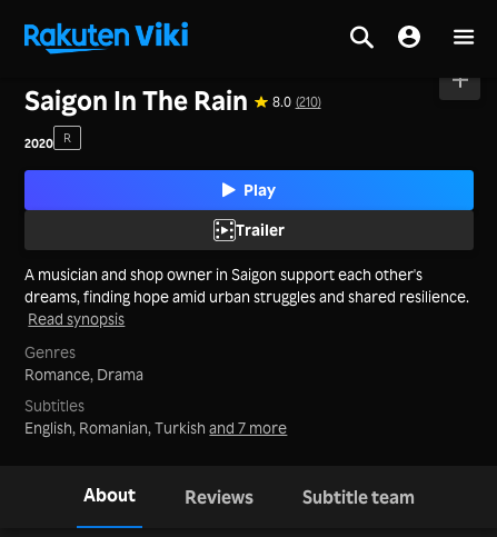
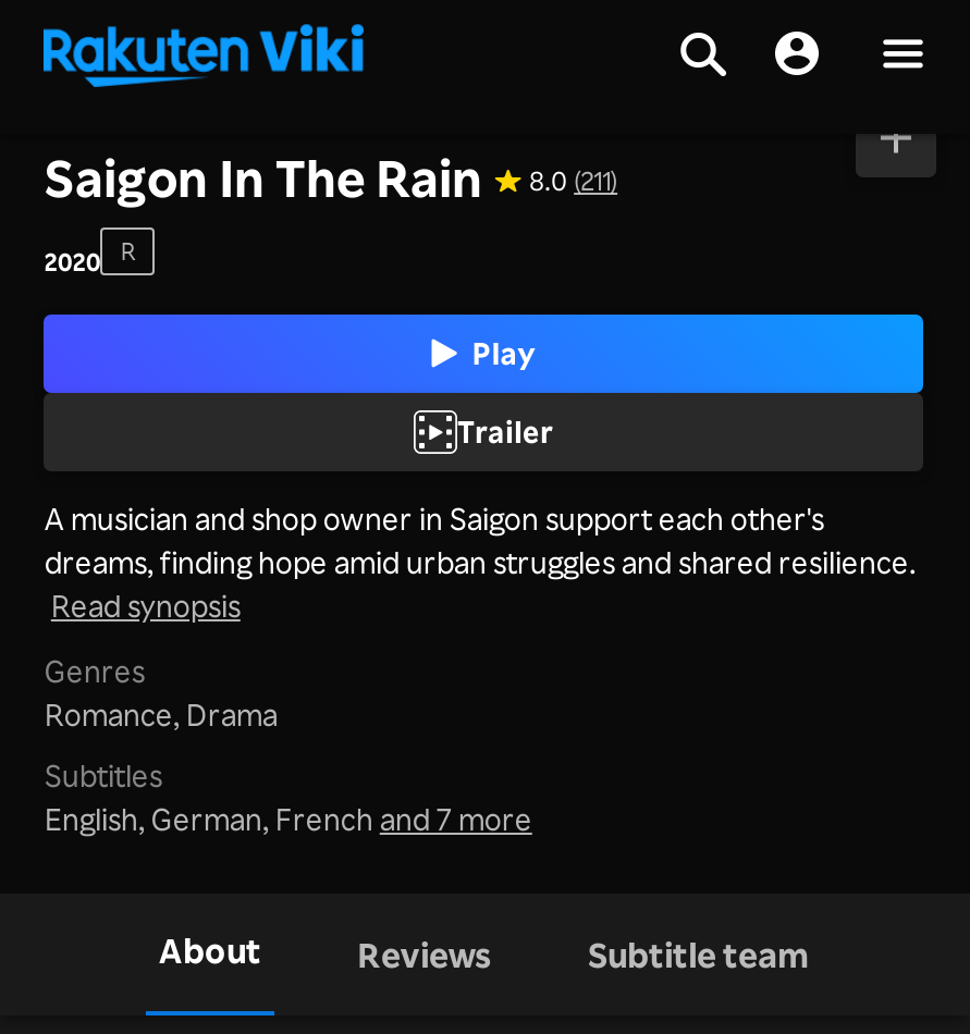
- Saigon In The Rain 8.0 (210)
+ Saigon In The Rain 8.0 (211)

- English, Romanian, Turkish and 7 more
+ English, German, French and 7 more
